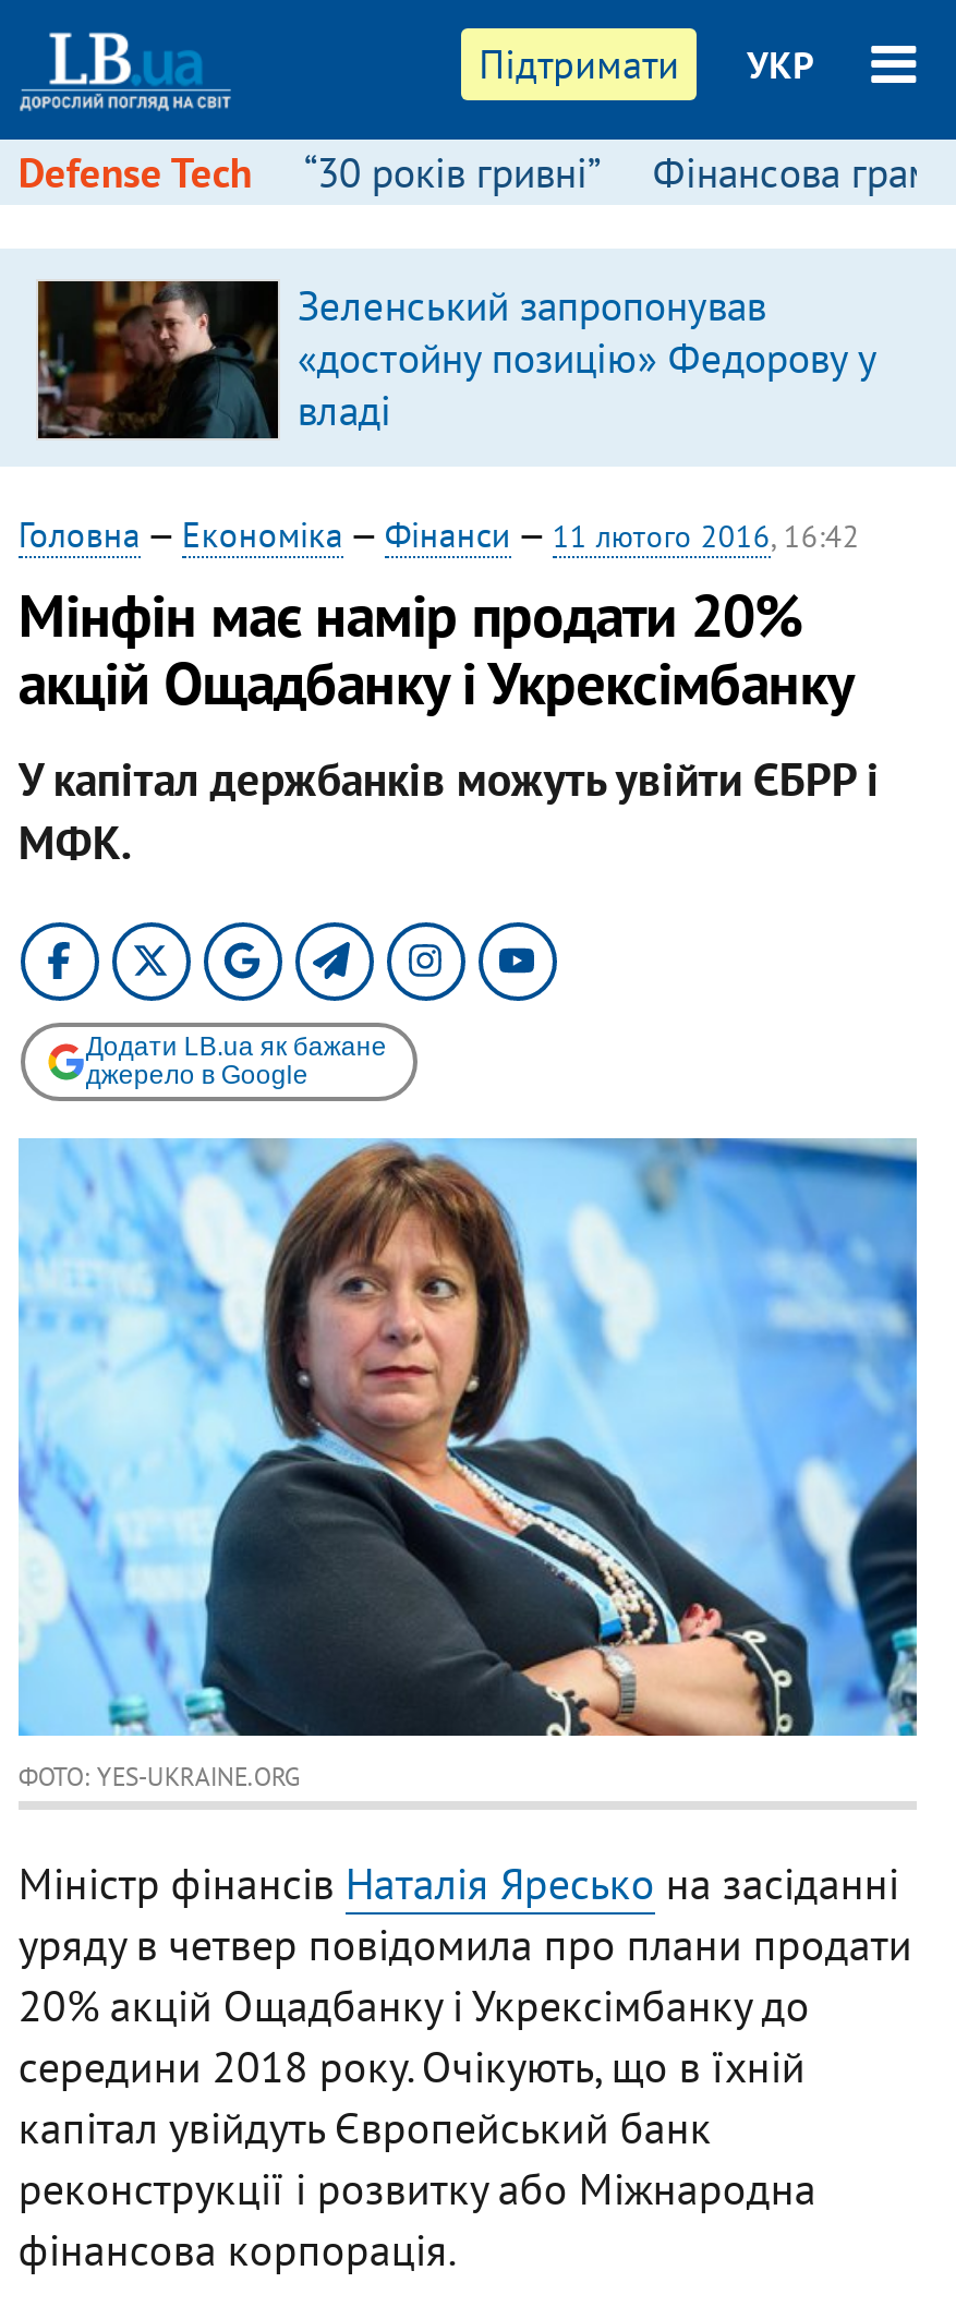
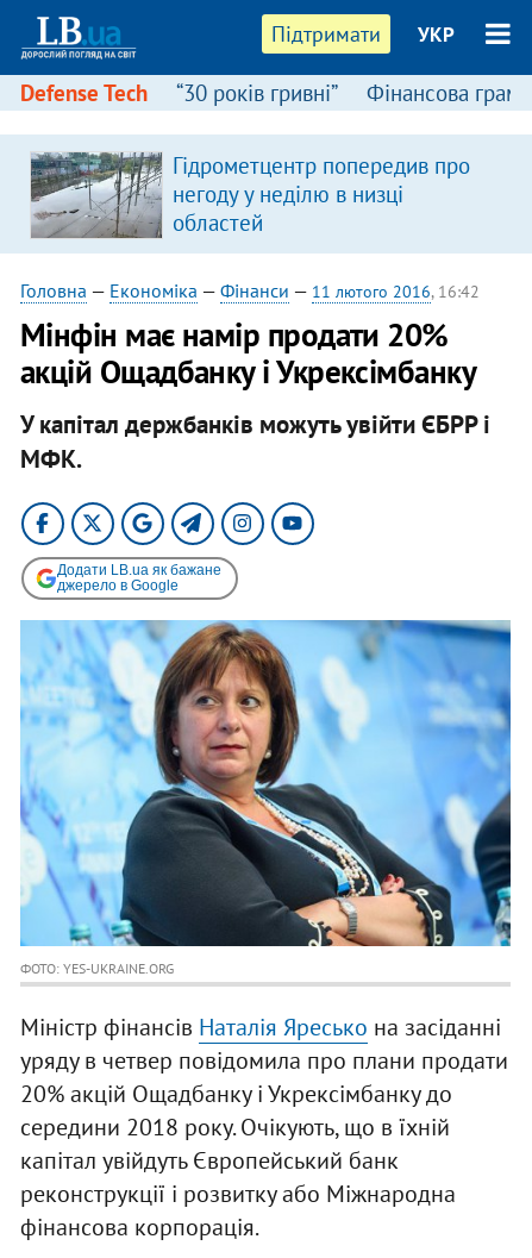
- [image]
- Зеленський запропонував
- «достойну позицію» Федорову у
- владі
+ [image]
+ Гідрометцентр попередив про
+ негоду у неділю в низці
+ областей
